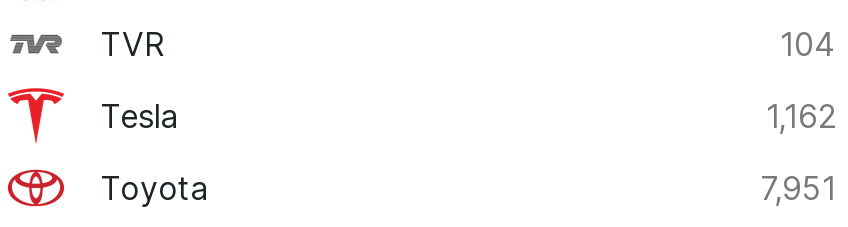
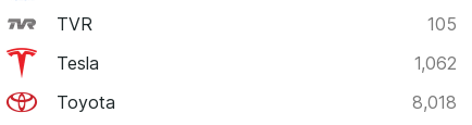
- 104
+ 105

- 1,162
+ 1,062

- 7,951
+ 8,018
